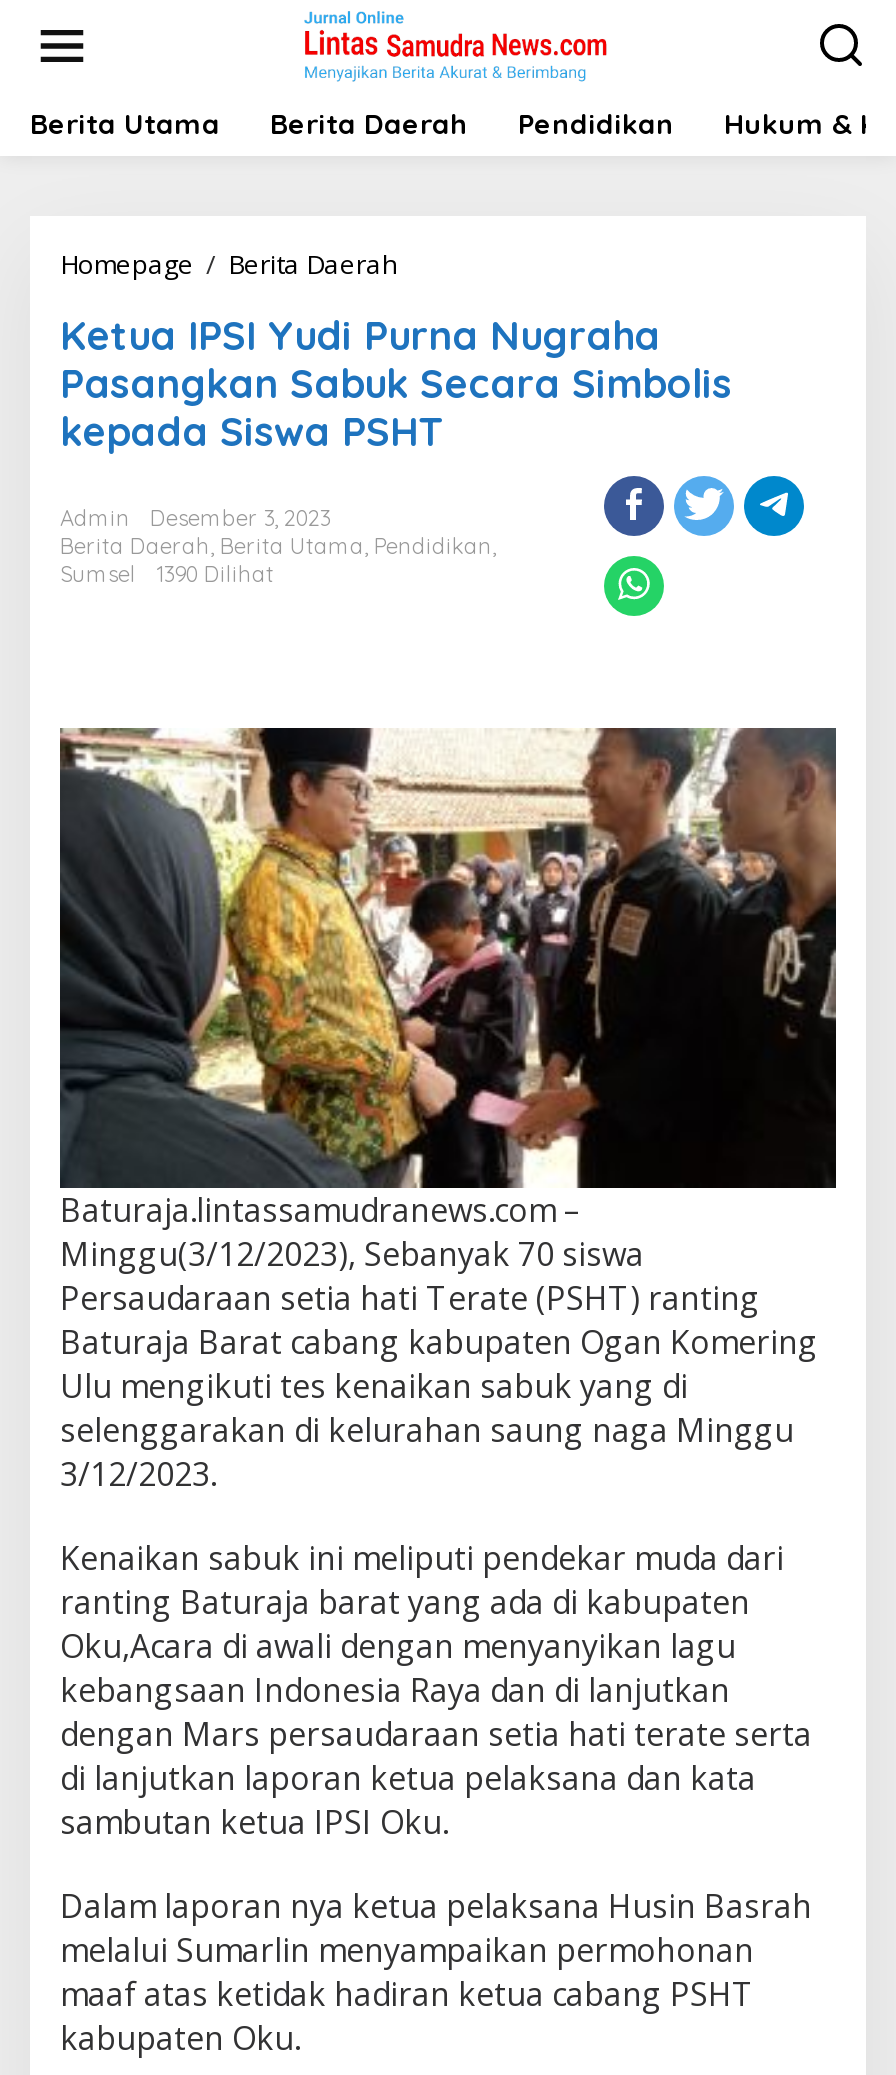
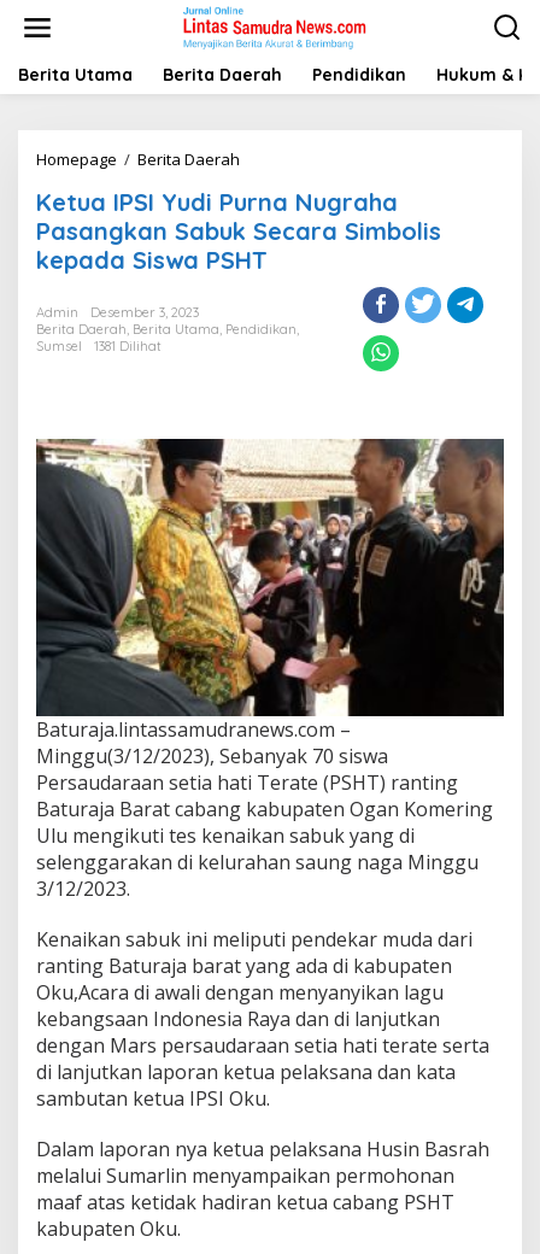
- Sumsel 1390 Dilihat
+ Sumsel 1381 Dilihat
